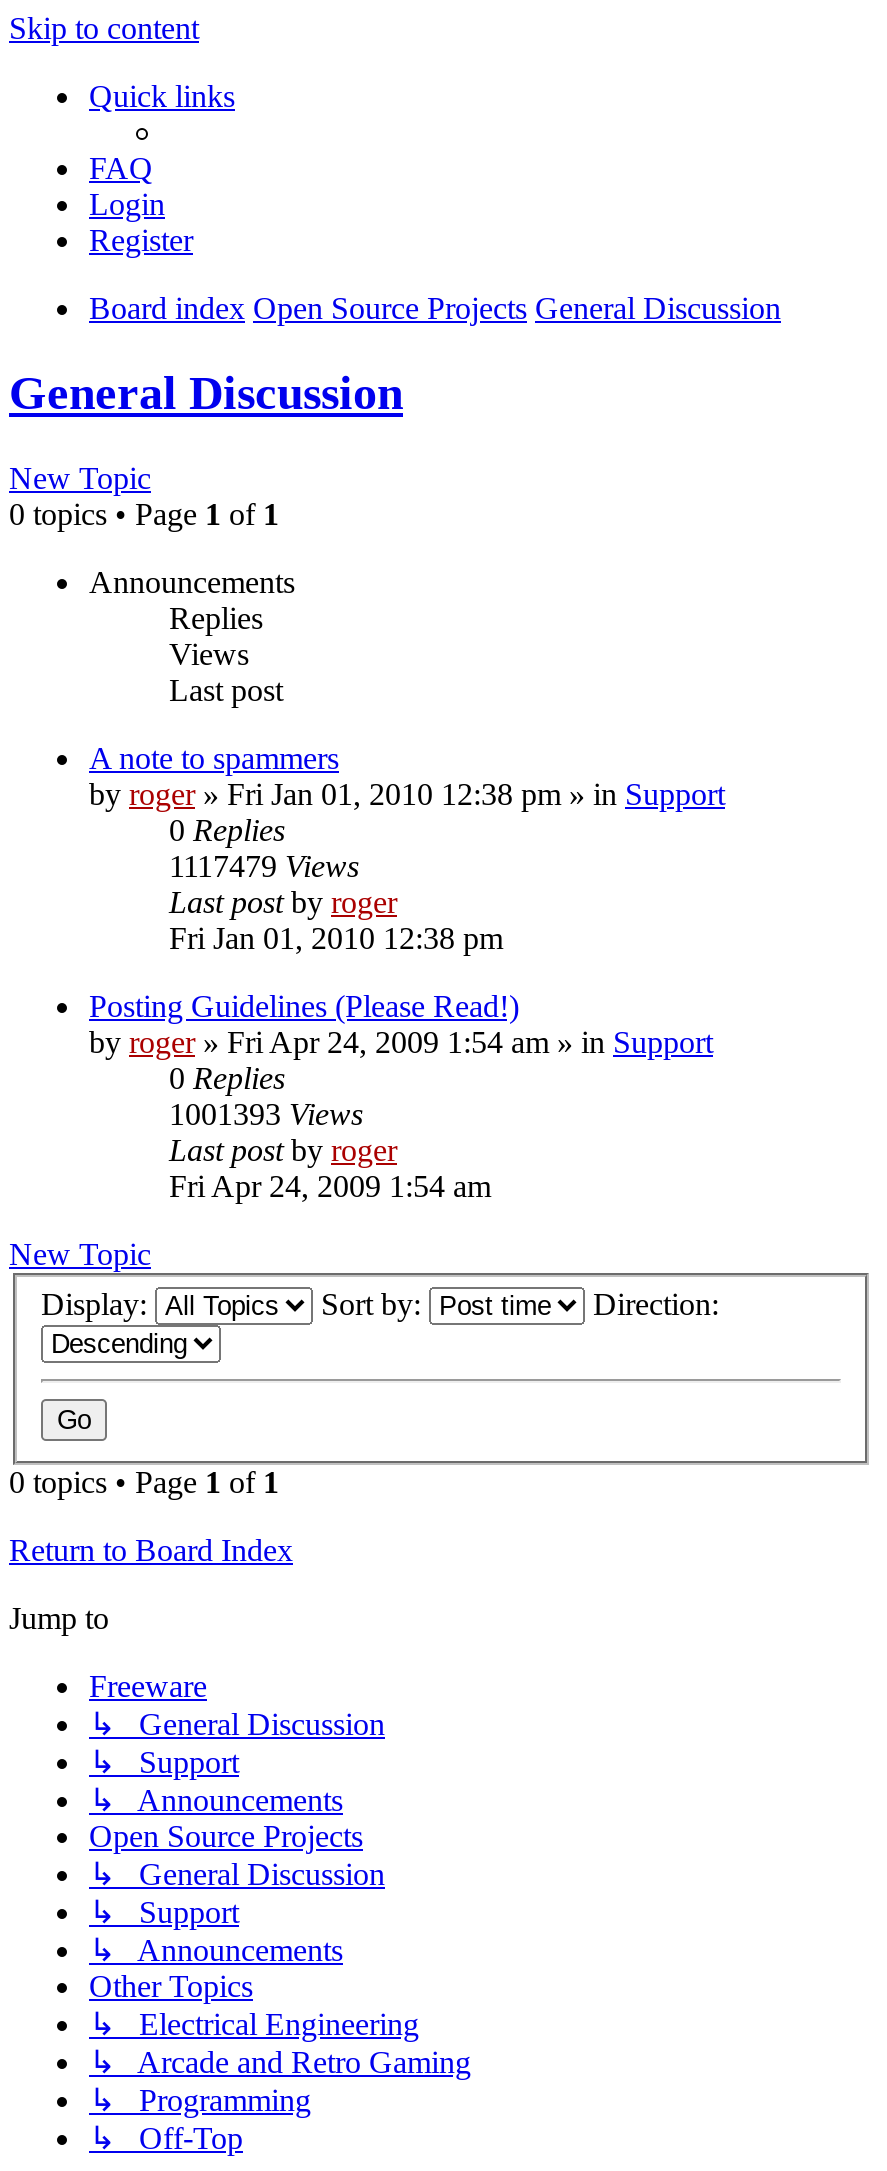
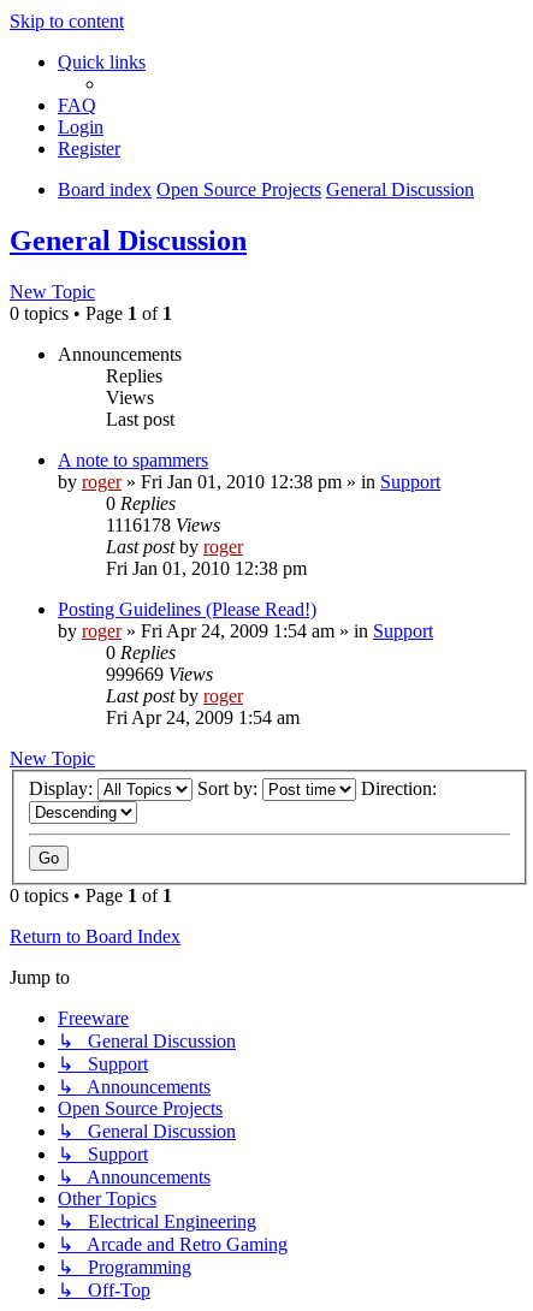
- 1117479 Views
+ 1116178 Views

- 1001393 Views
+ 999669 Views
